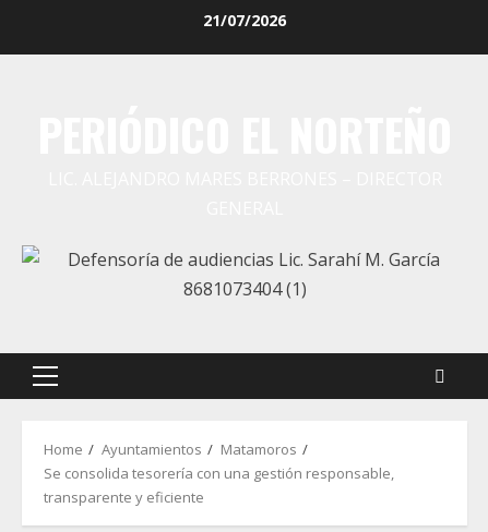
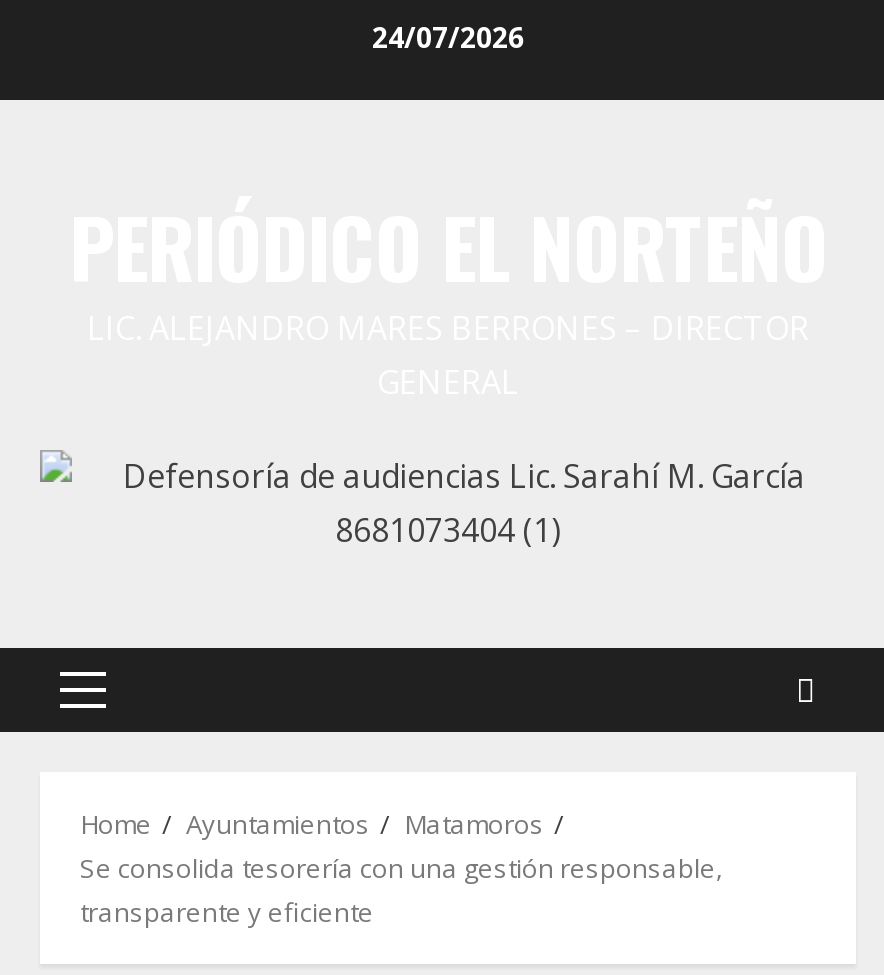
- 21/07/2026
+ 24/07/2026
